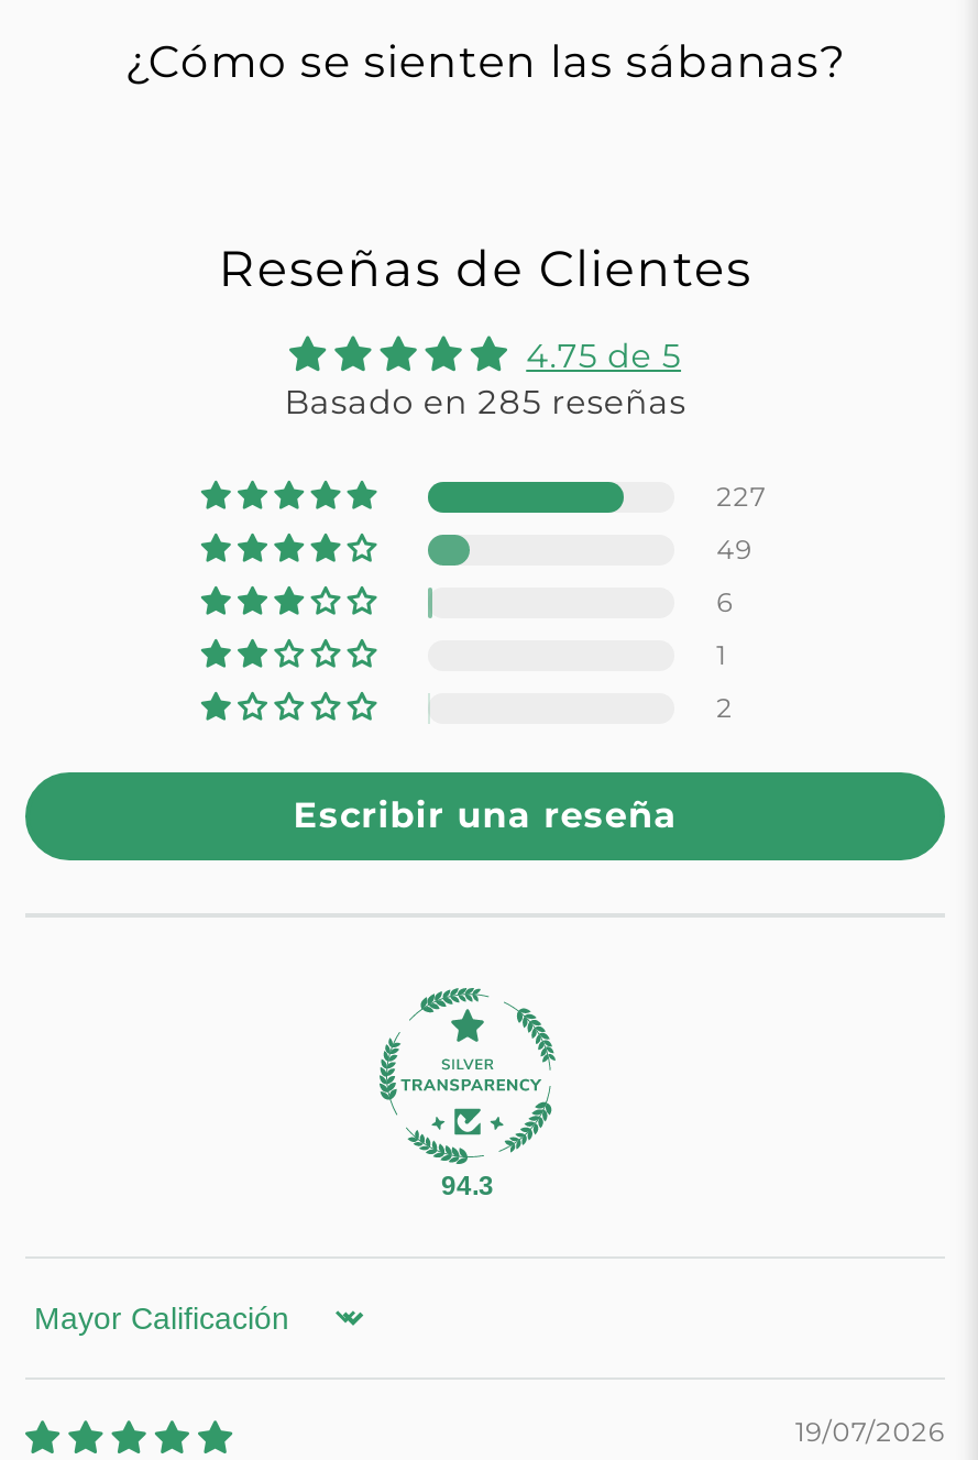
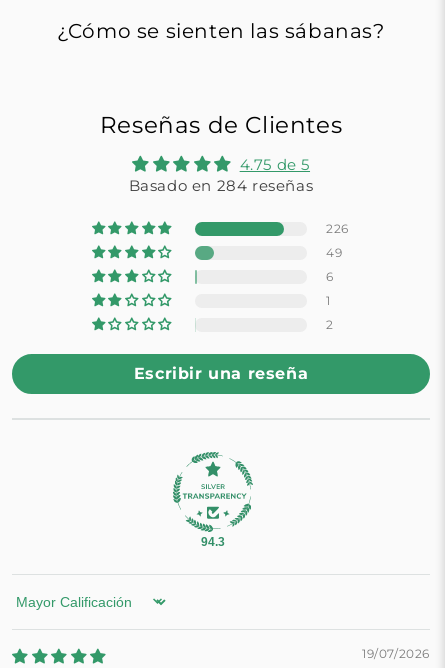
- Basado en 285 reseñas
+ Basado en 284 reseñas

- 227
+ 226
